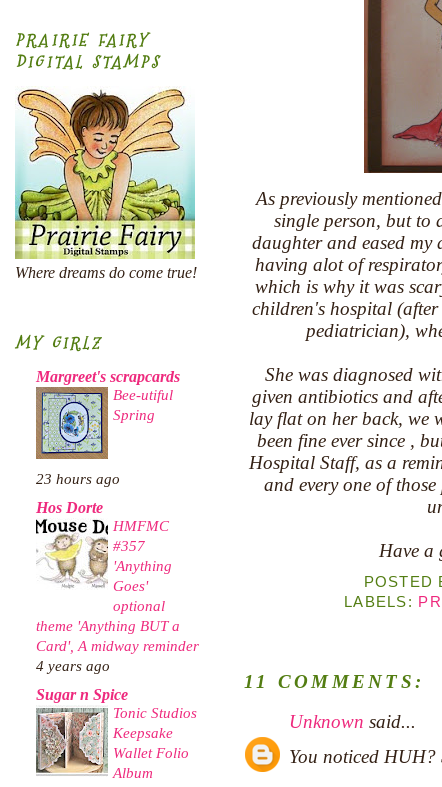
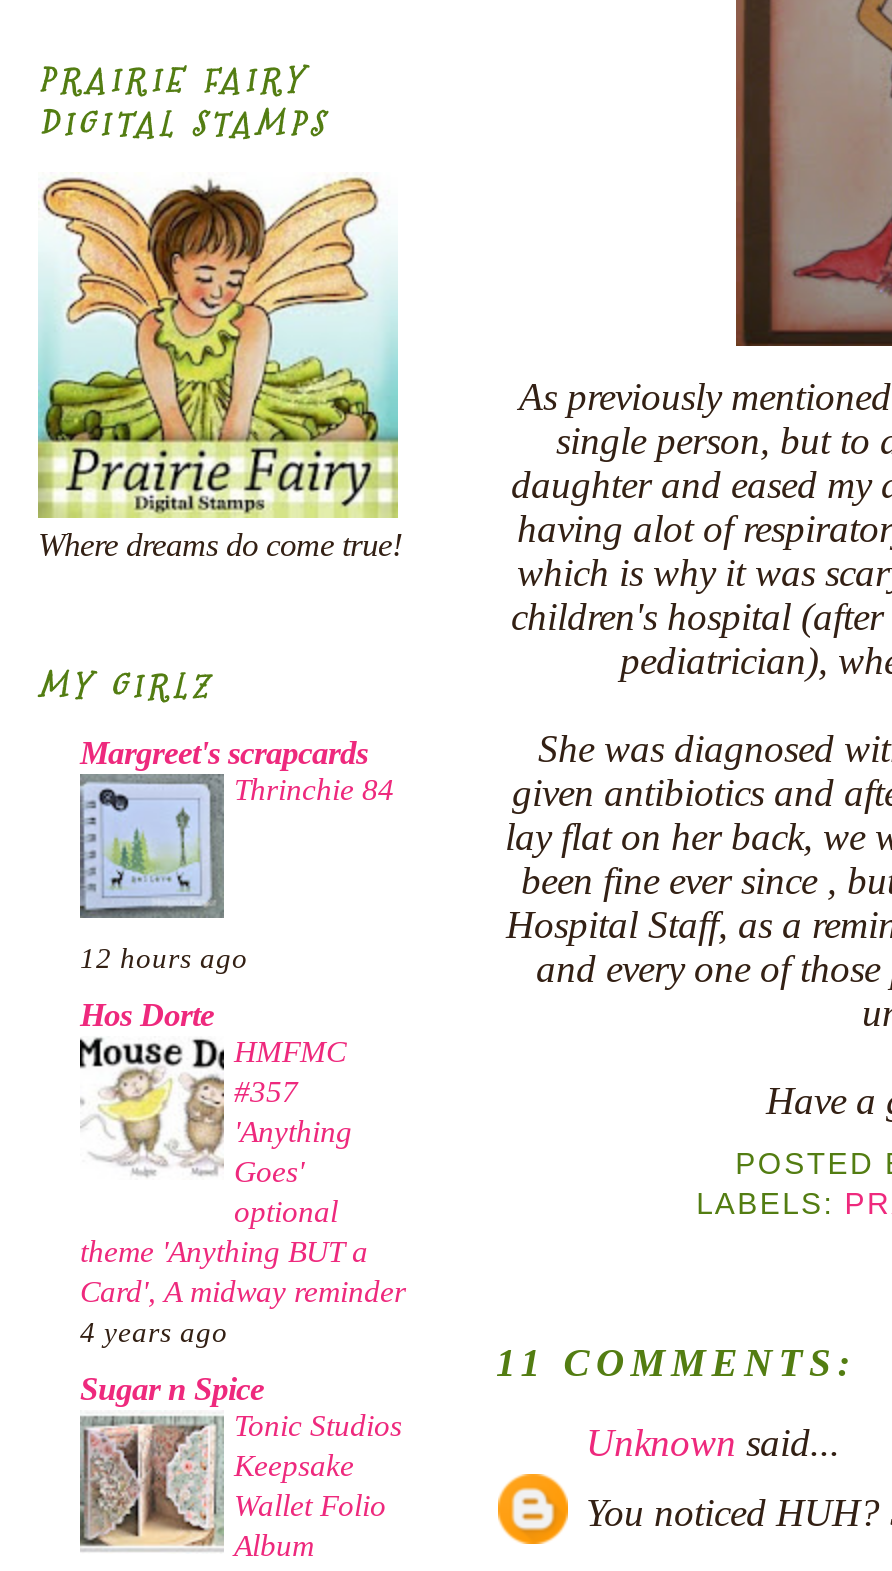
- [image]
- Bee-utiful
- Spring
+ [image]
+ Thrinchie 84

- 23 hours ago
+ 12 hours ago
